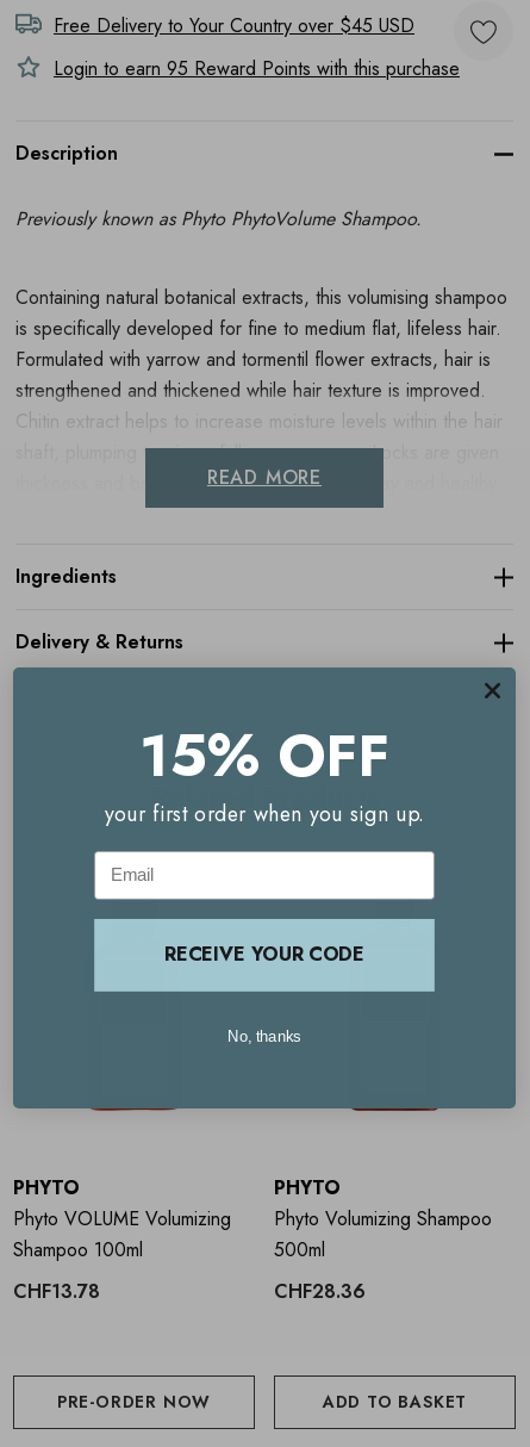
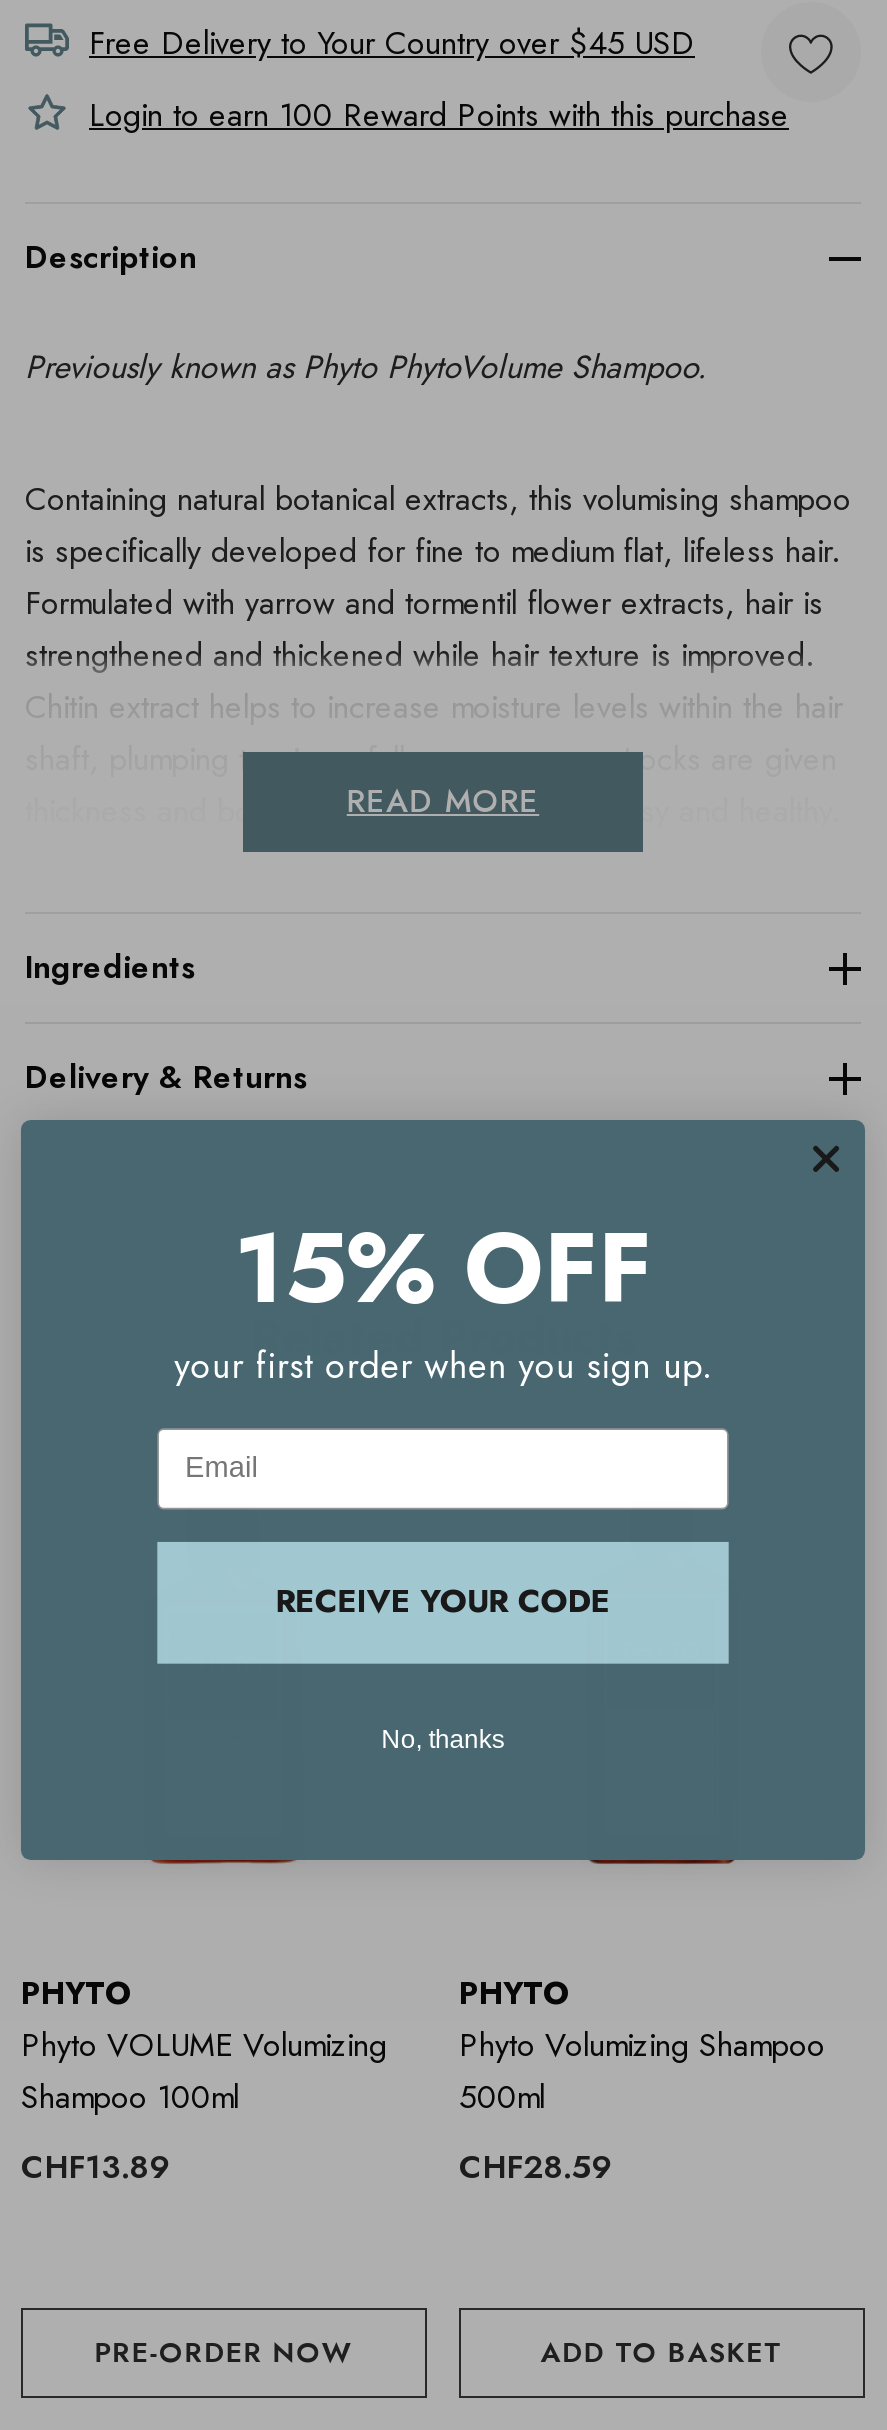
- Login to earn 95 Reward Points with this purchase
+ Login to earn 100 Reward Points with this purchase

- CHF13.78
+ CHF13.89

- CHF28.36
+ CHF28.59
